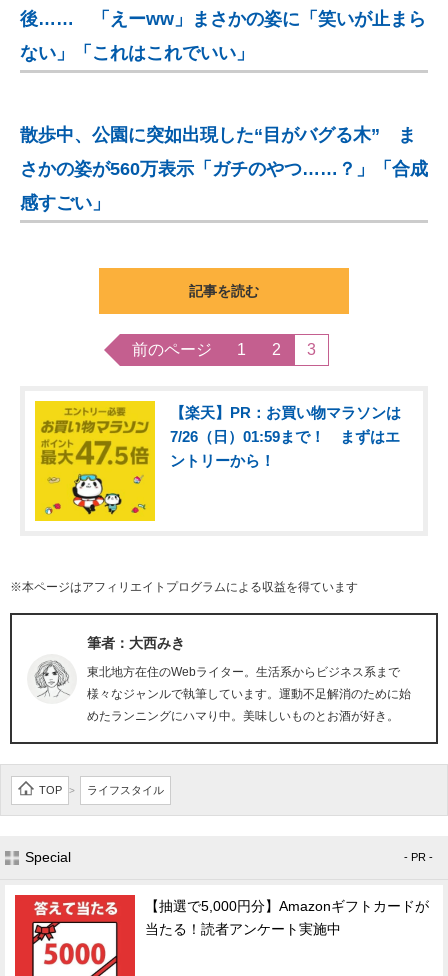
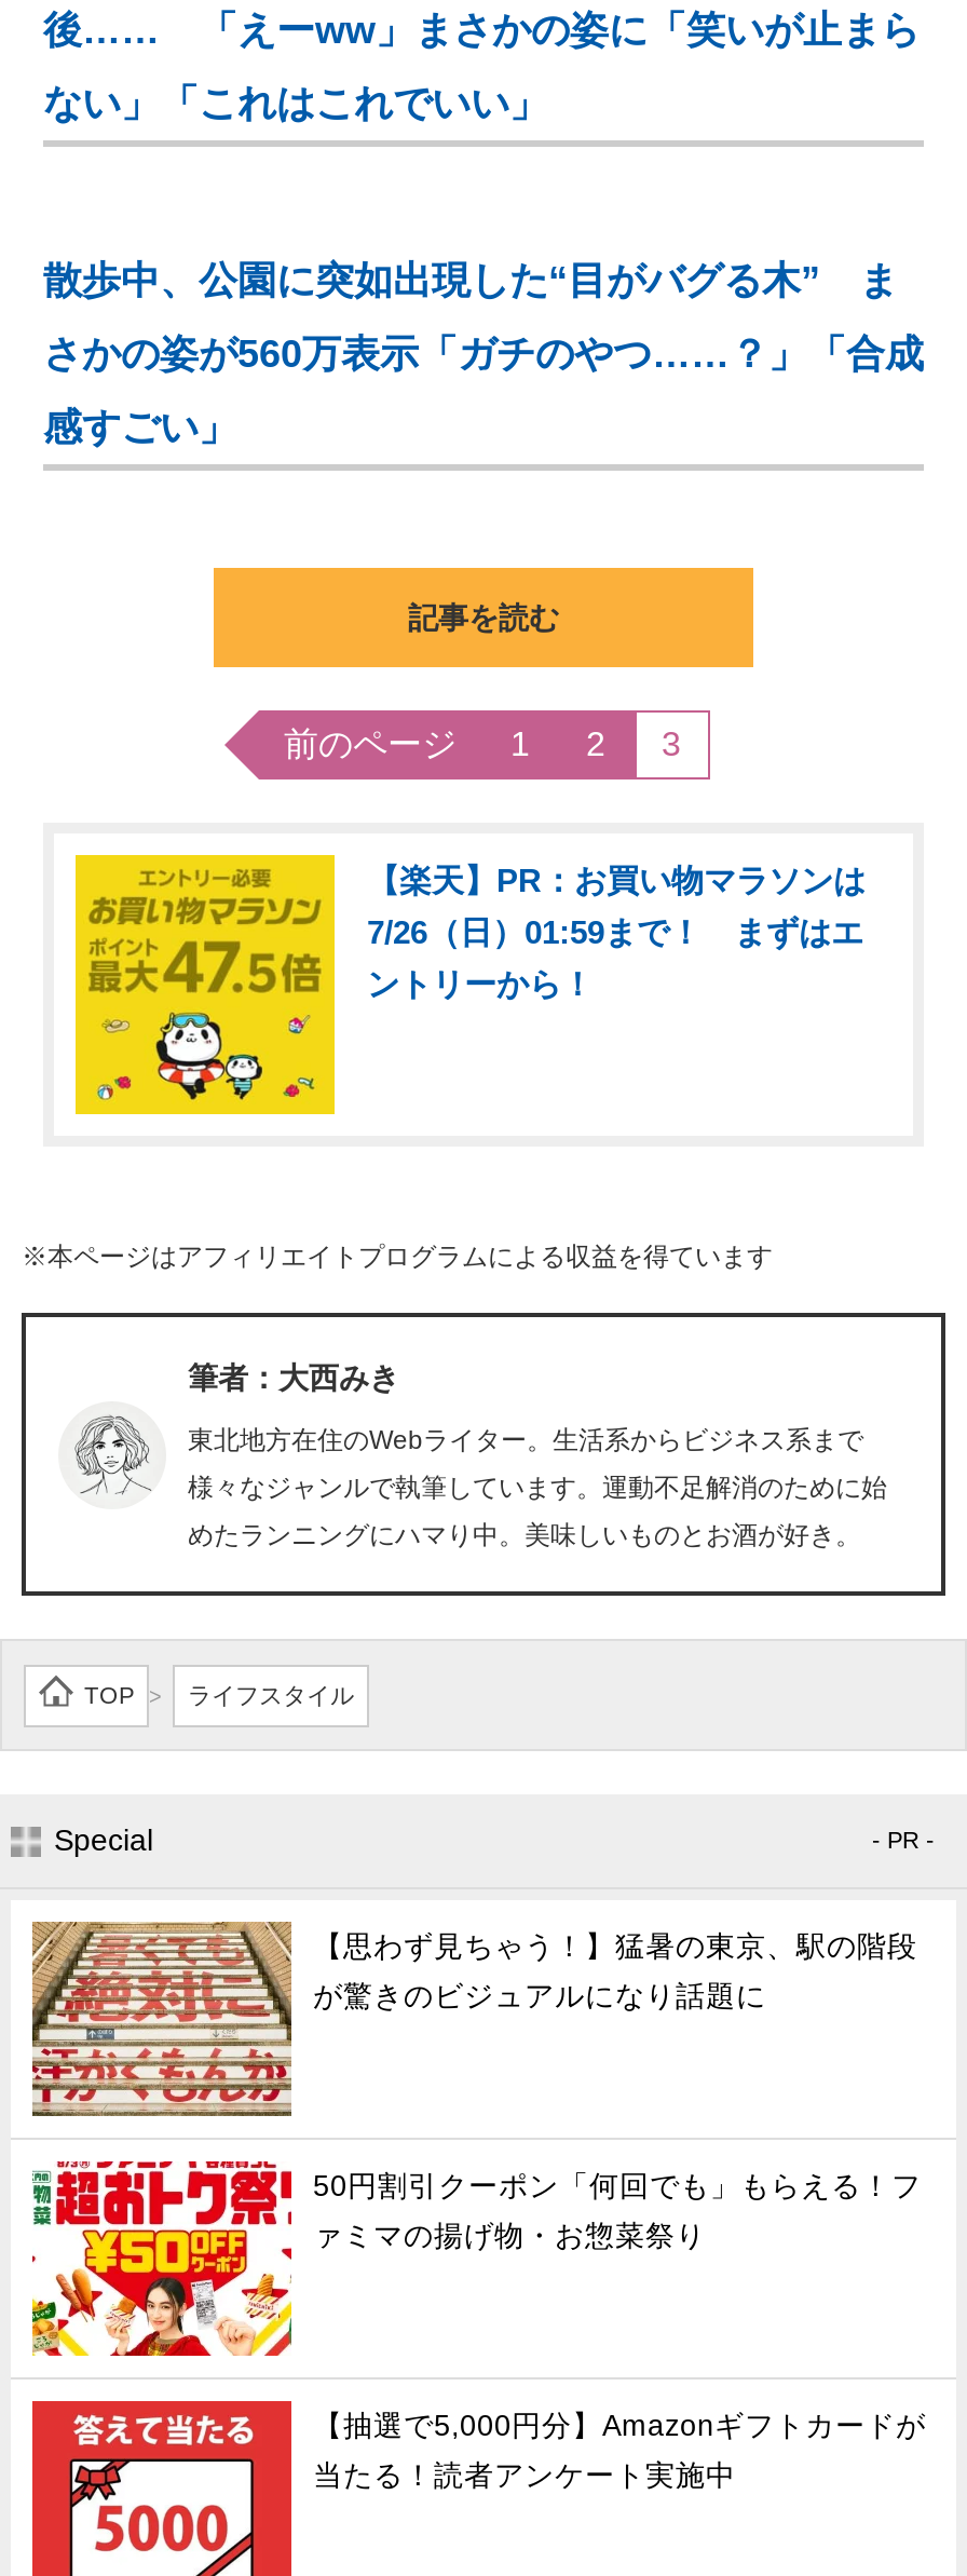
+ [image]
+ 【思わず見ちゃう！】猛暑の東京、駅の階段
+ が驚きのビジュアルになり話題に

+ [image]
+ 50円割引クーポン「何回でも」もらえる！フ
+ ァミマの揚げ物・お惣菜祭り
